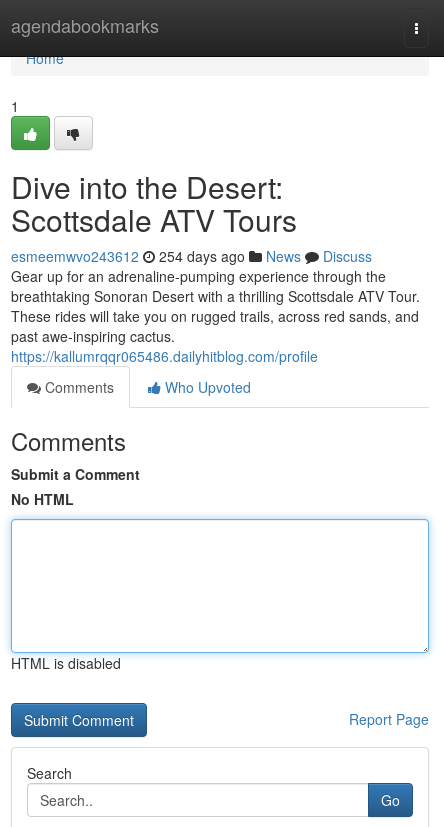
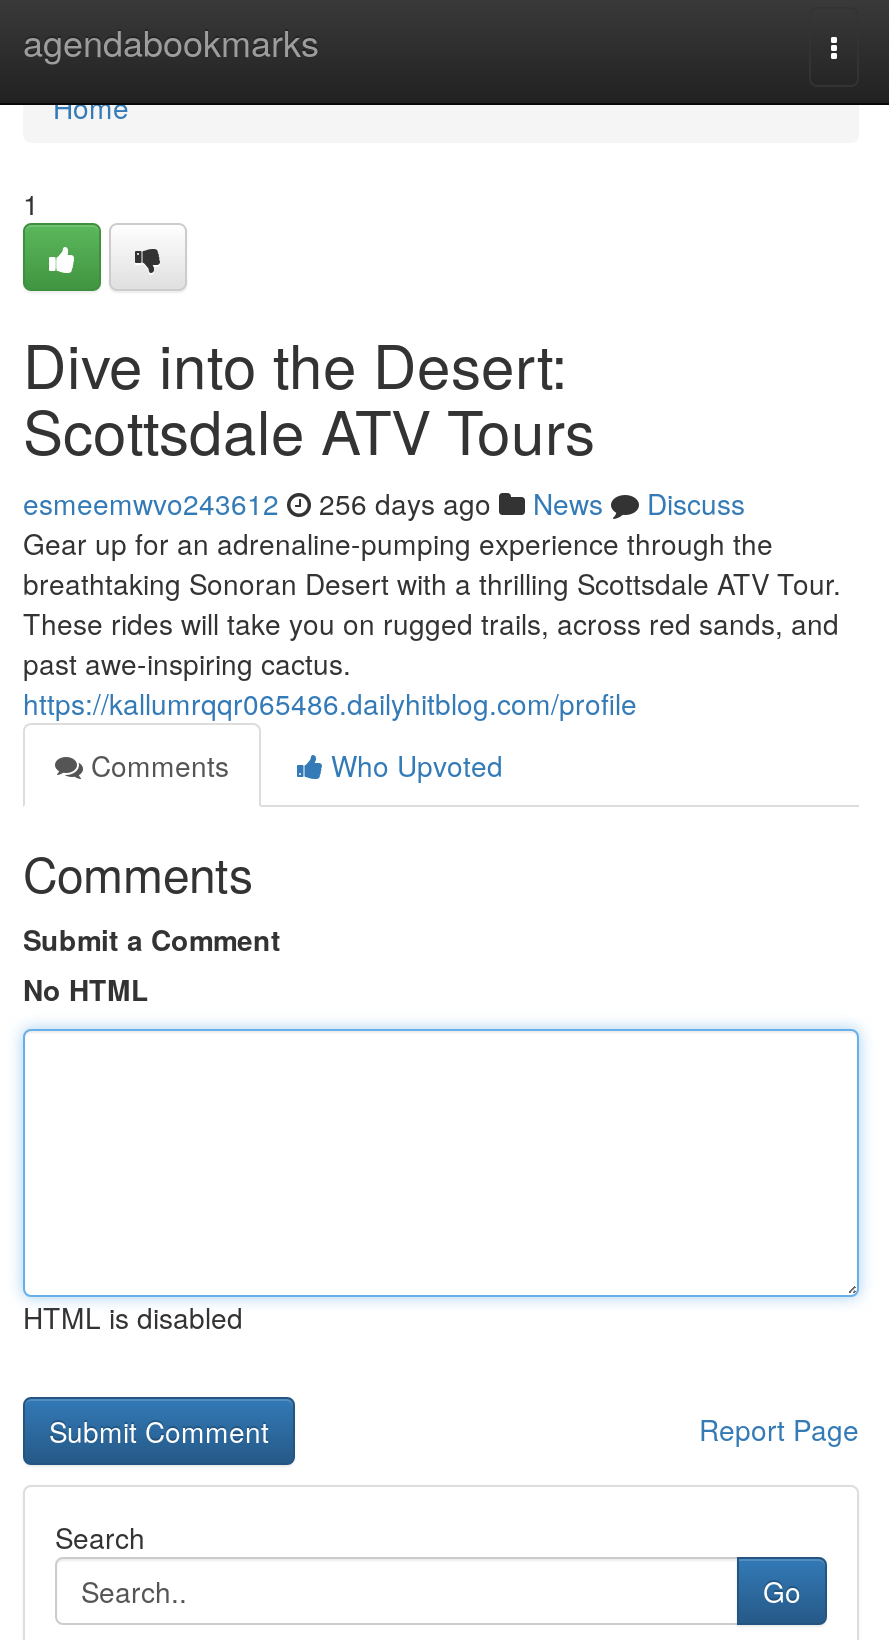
- esmeemwvo243612 254 days ago News Discuss
+ esmeemwvo243612 256 days ago News Discuss
